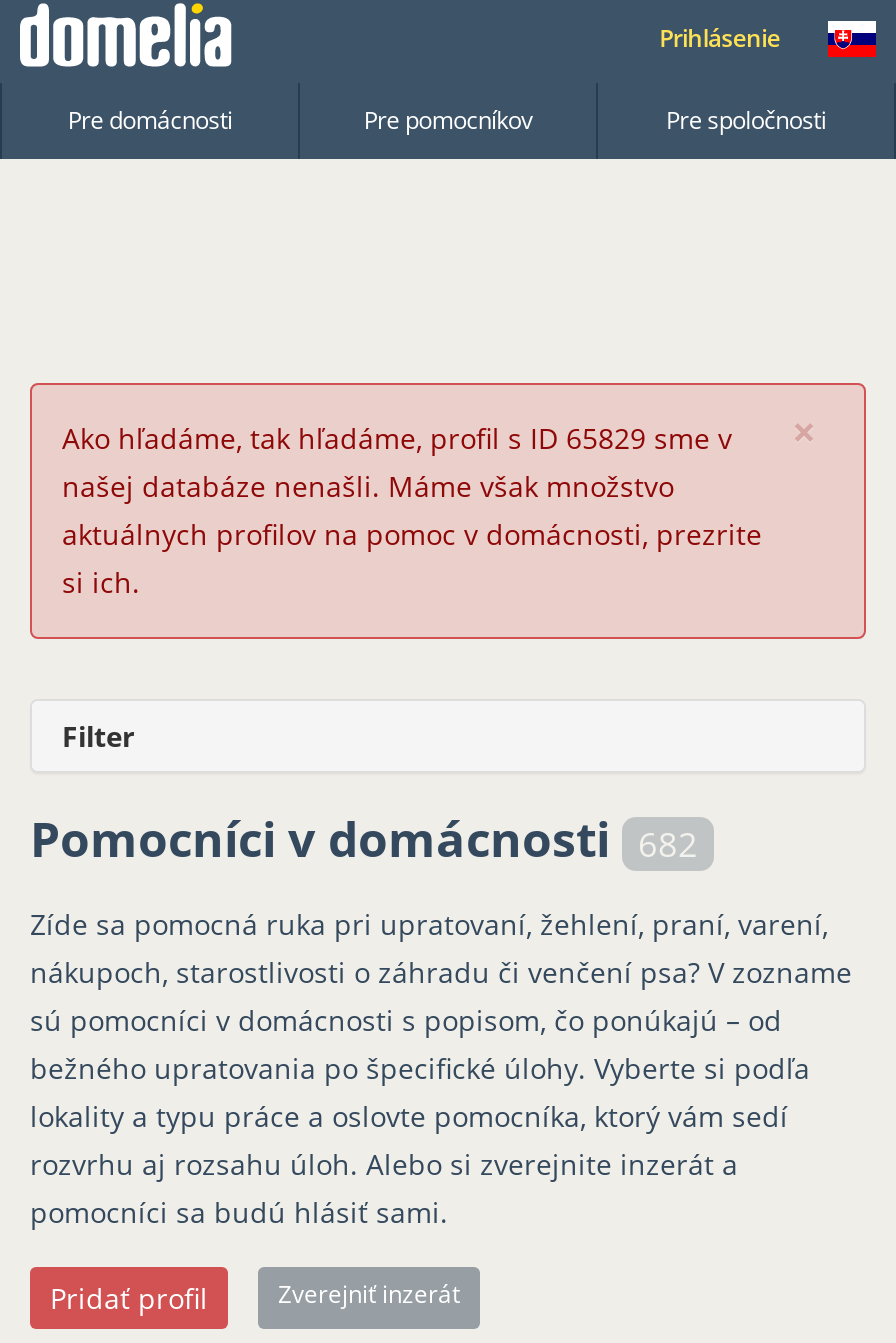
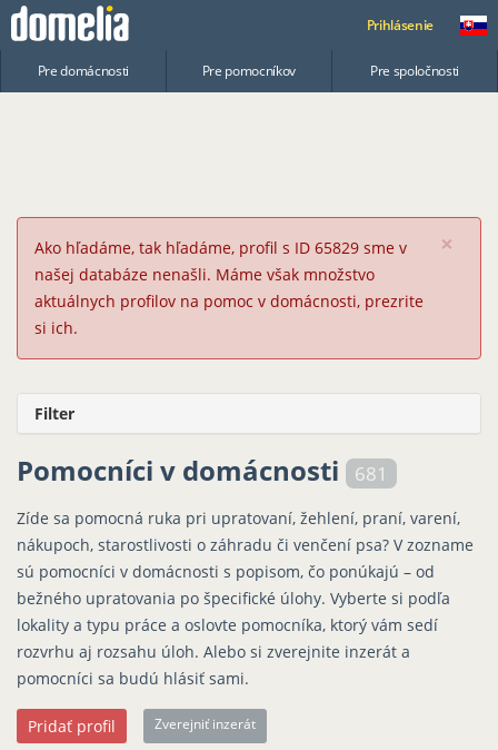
- Pomocníci v domácnosti 682
+ Pomocníci v domácnosti 681
